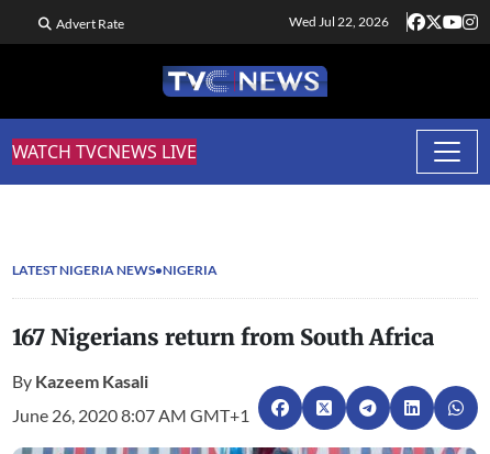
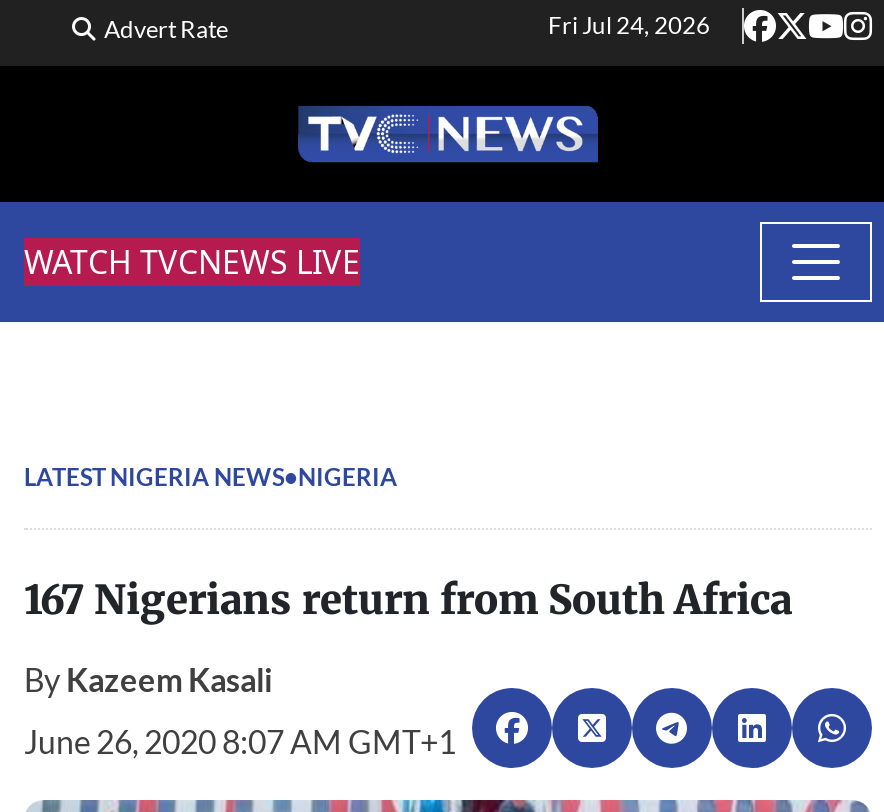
- Wed Jul 22, 2026
+ Fri Jul 24, 2026
